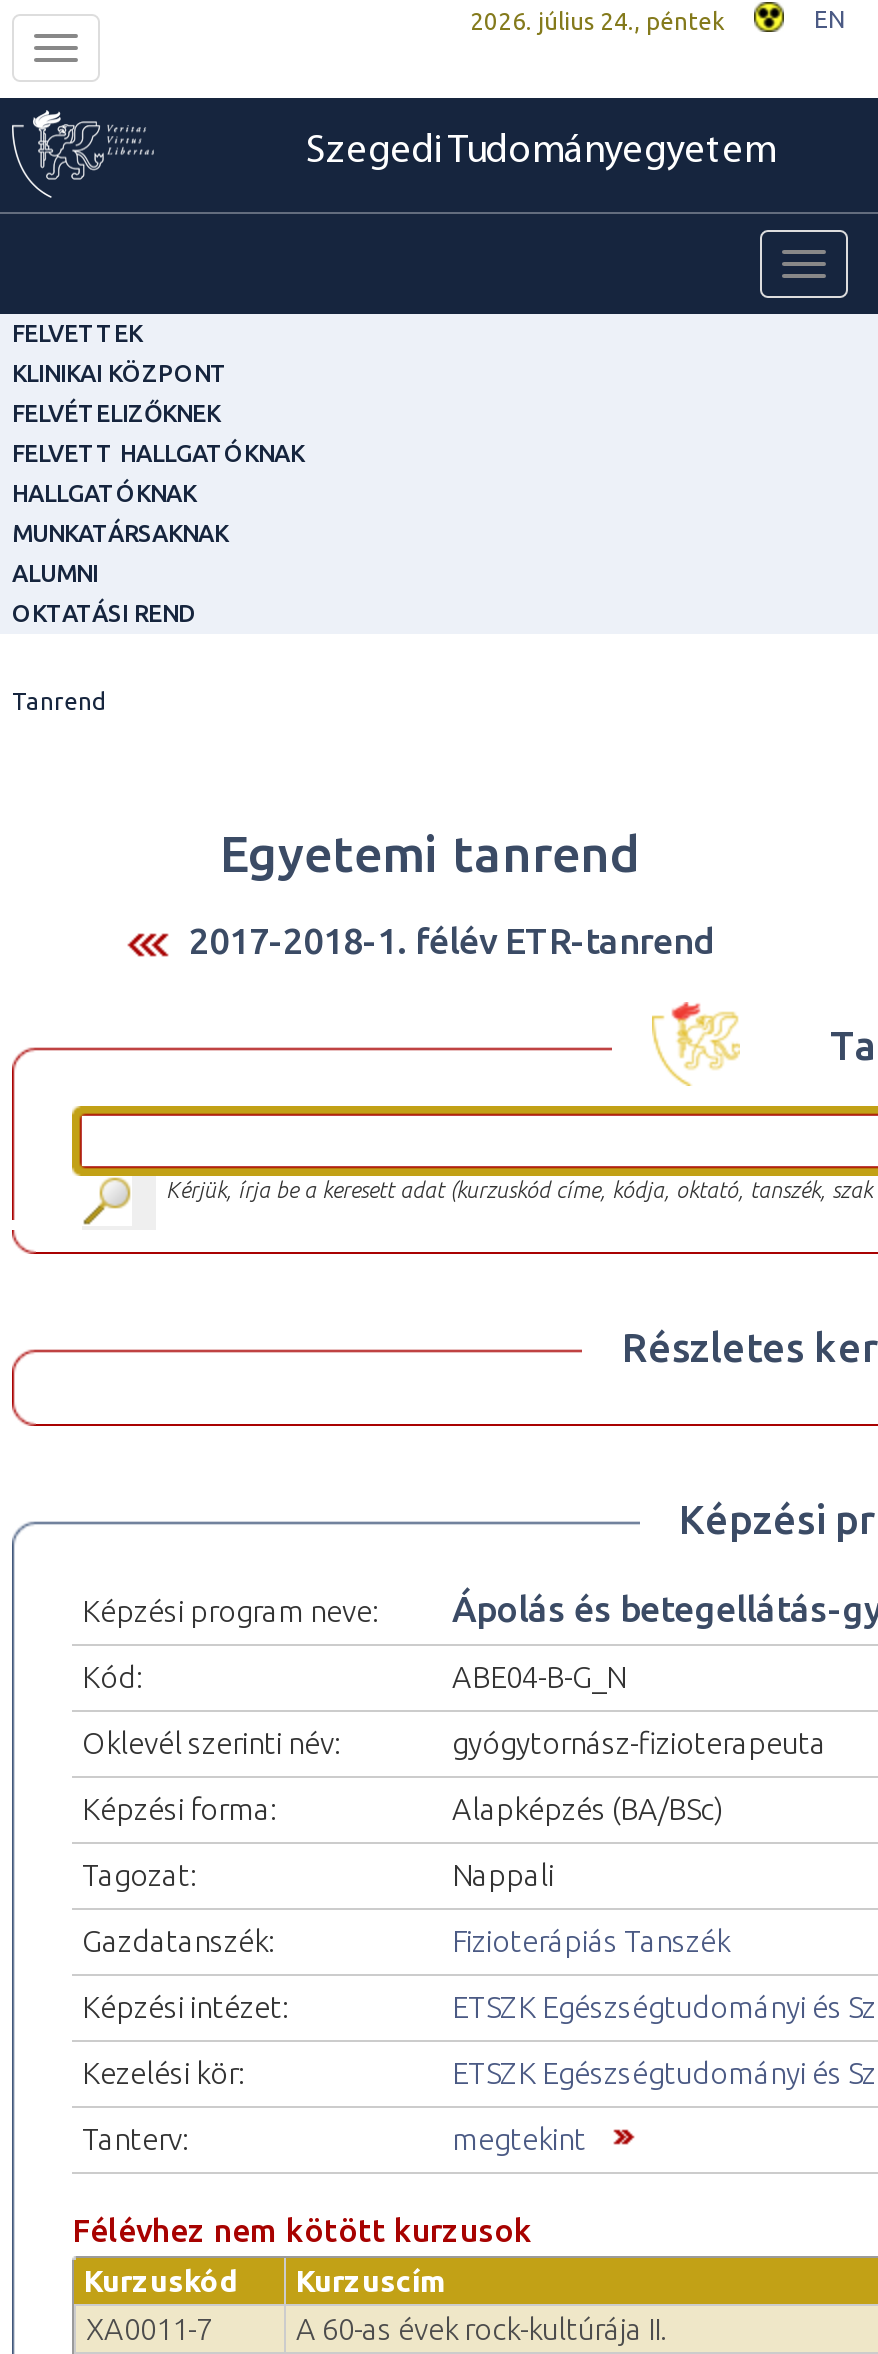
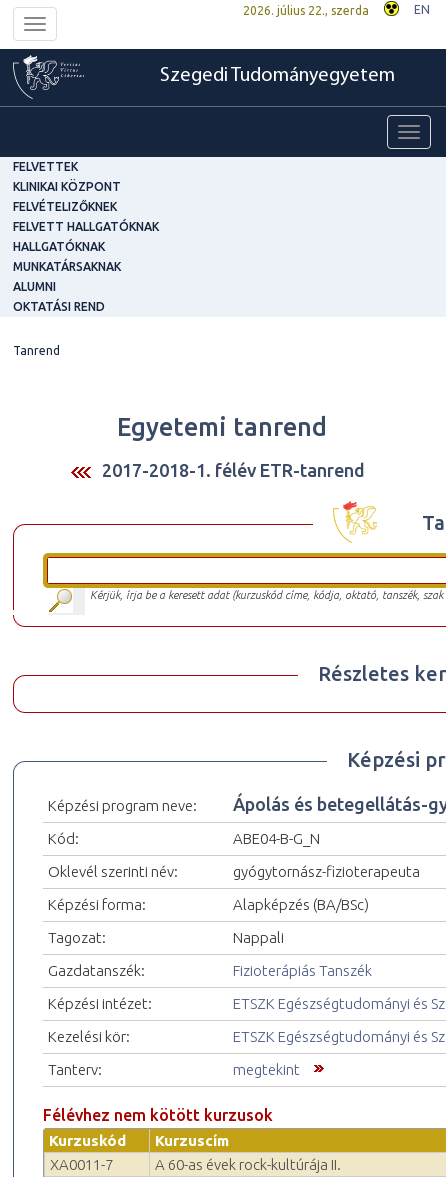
- 2026. július 24., péntek
+ 2026. július 22., szerda
